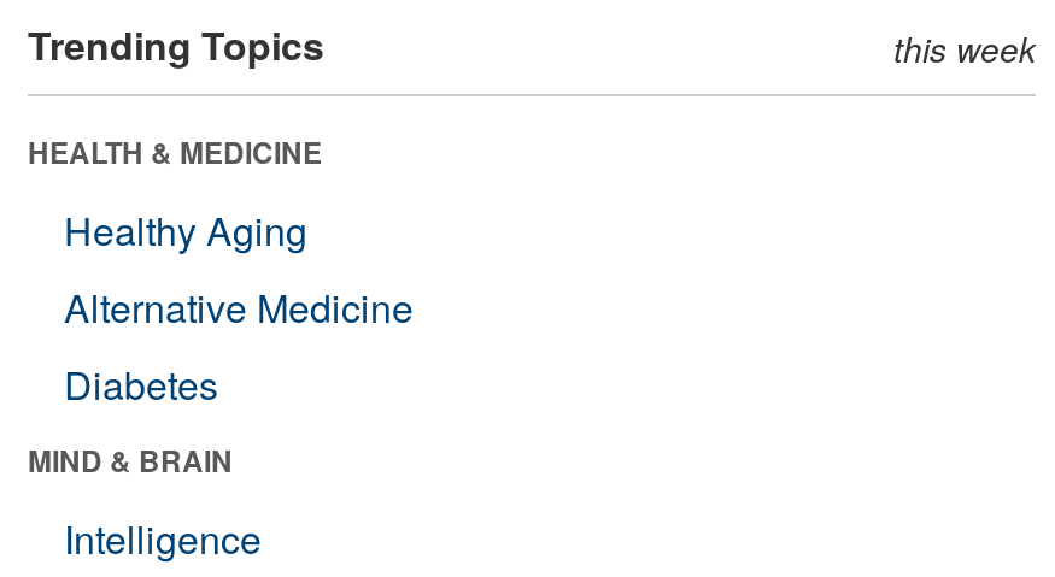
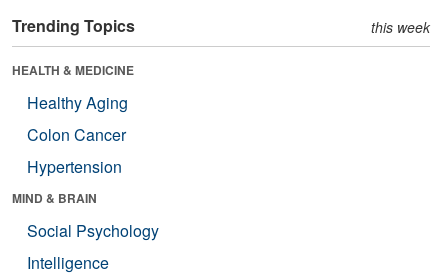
- Alternative Medicine
- Diabetes
+ Colon Cancer
+ Hypertension

+ Social Psychology
